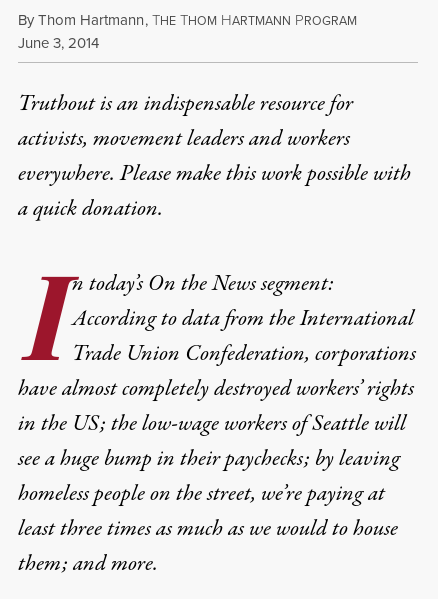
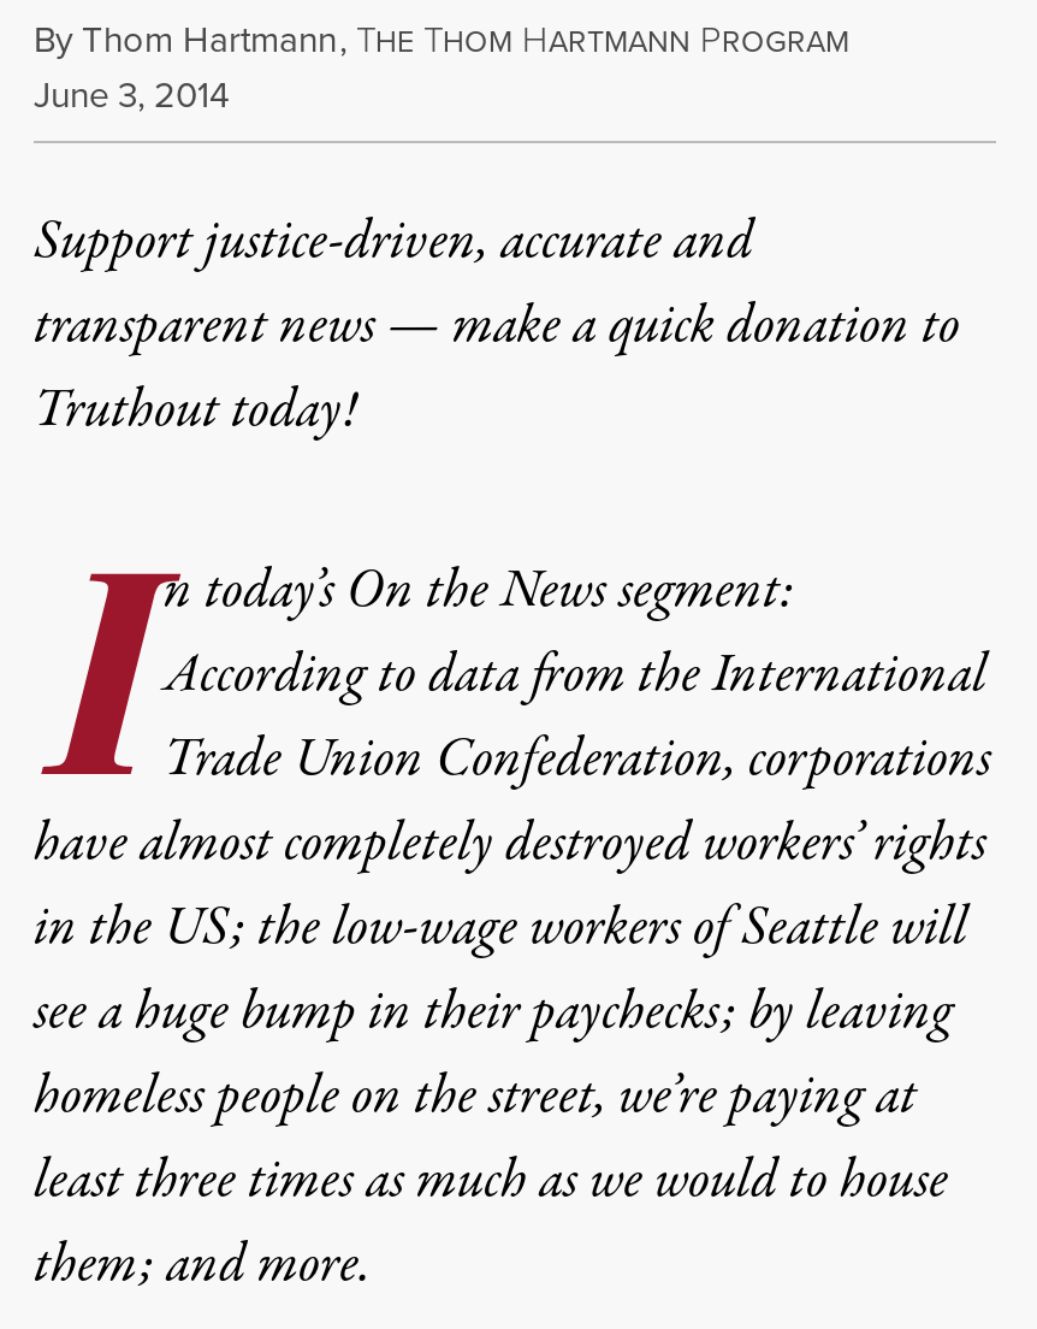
- Truthout is an indispensable resource for
- activists, movement leaders and workers
- everywhere. Please make this work possible with
- aquick donation.
+ Support justice-driven, accurate and
+ transparent news — make a quick donation to
+ Truthout today!
